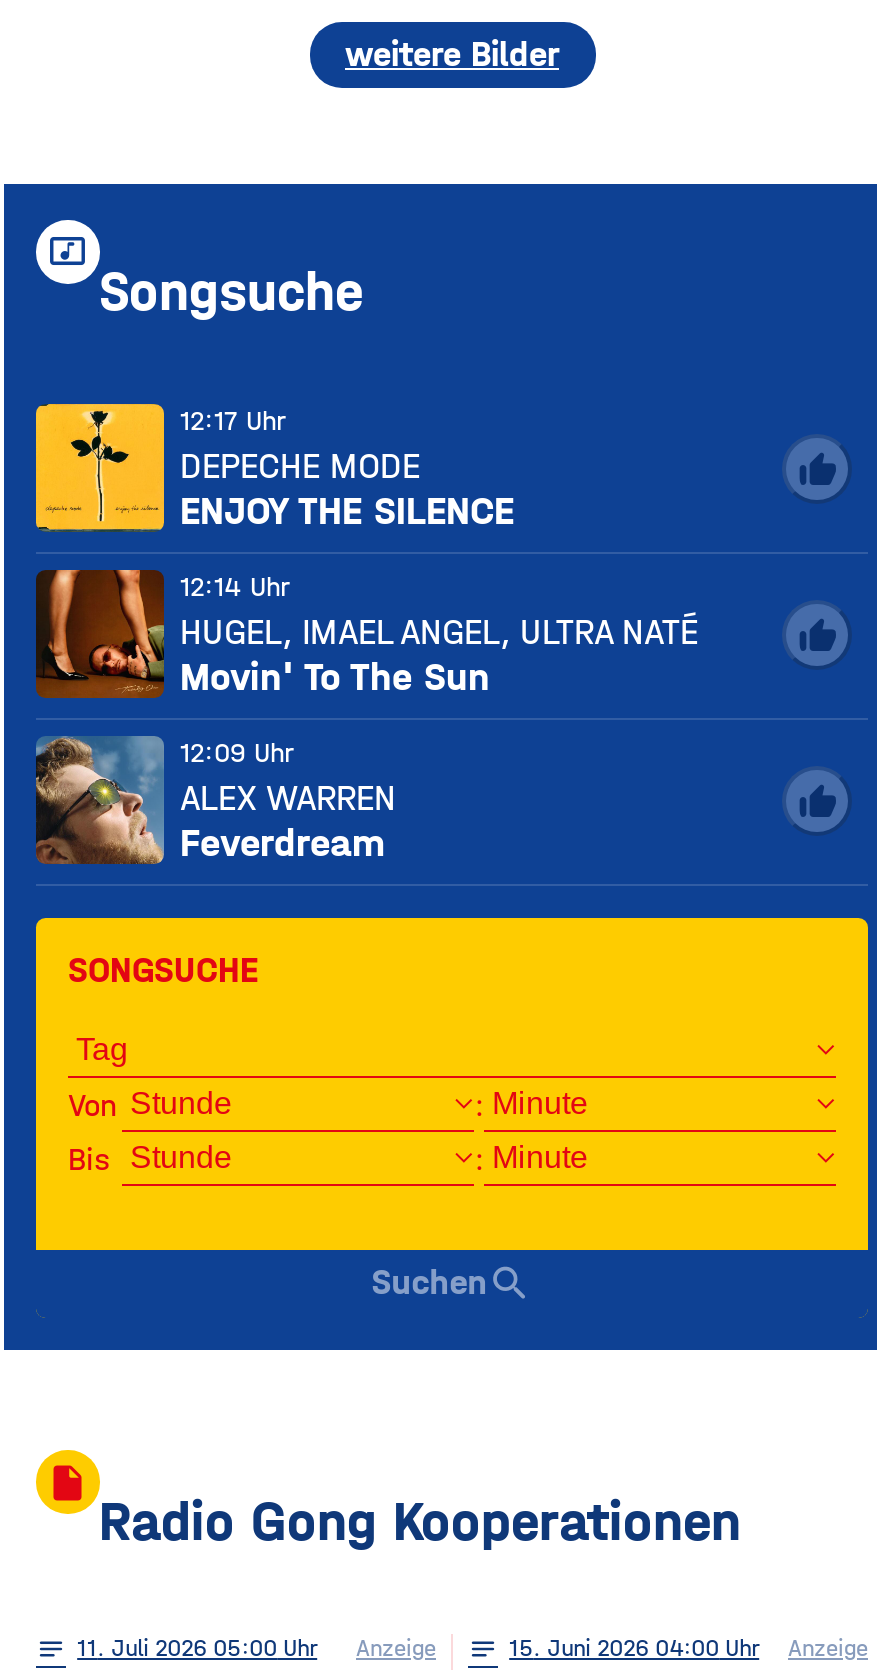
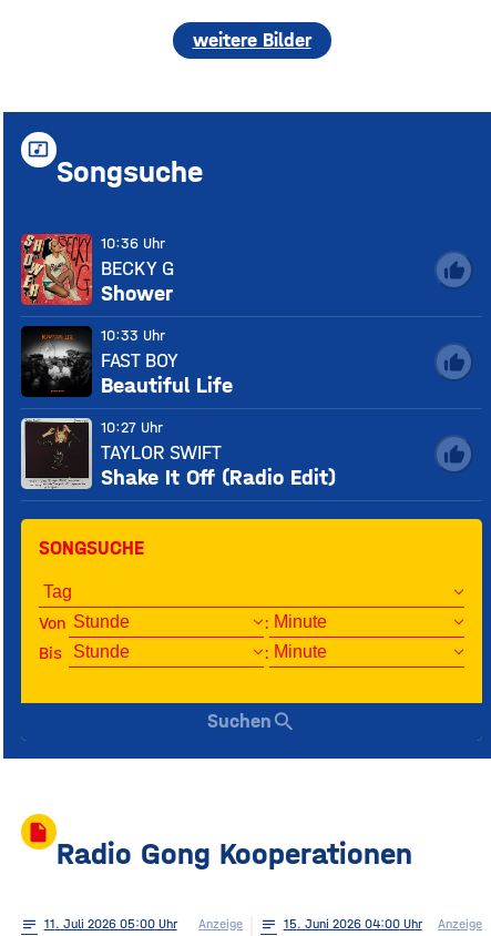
- [image]
- 12:17 Uhr
- DEPECHE MODE
- ENJOY THE SILENCE
+ [image]
+ 10:36 Uhr
+ BECKY G
+ Shower

- [image]
- 12:14 Uhr
- HUGEL, IMAEL ANGEL, ULTRA NATÉ
- Movin' To The Sun
+ [image]
+ 10:33 Uhr
+ FAST BOY
+ Beautiful Life

- [image]
- 12:09 Uhr
- ALEX WARREN
- Feverdream
+ [image]
+ 10:27 Uhr
+ TAYLOR SWIFT
+ Shake It Off (Radio Edit)
